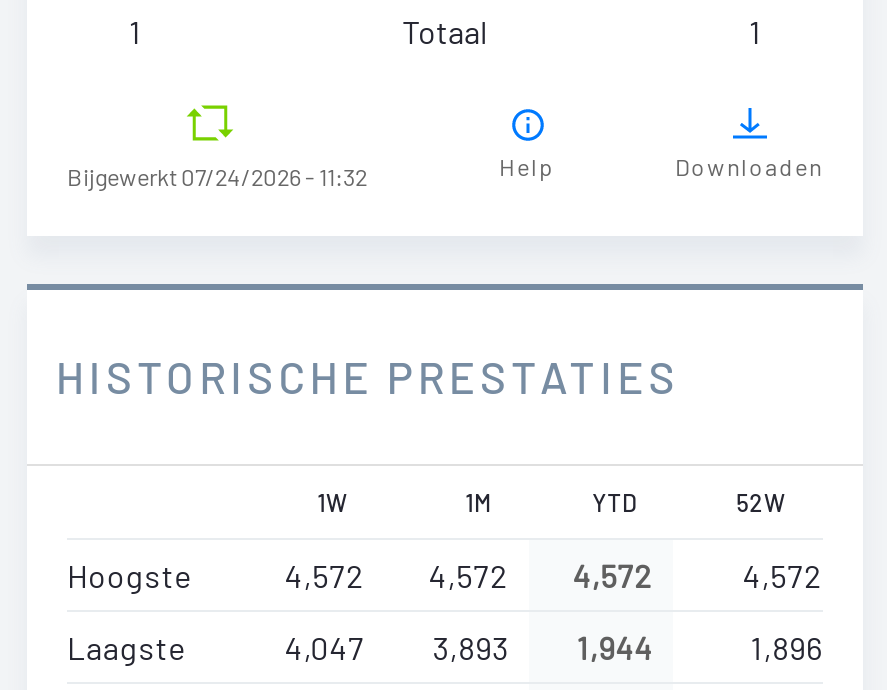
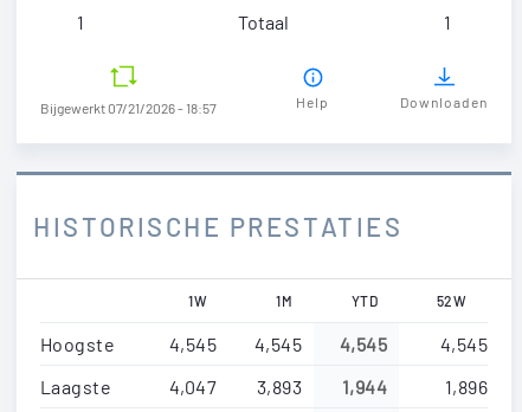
- Bijgewerkt 07/24/2026 - 11:32
+ Bijgewerkt 07/21/2026 - 18:57

- 4,572
+ 4,545

- 4,572
+ 4,545

- 4,572
+ 4,545

- 4,572
+ 4,545
